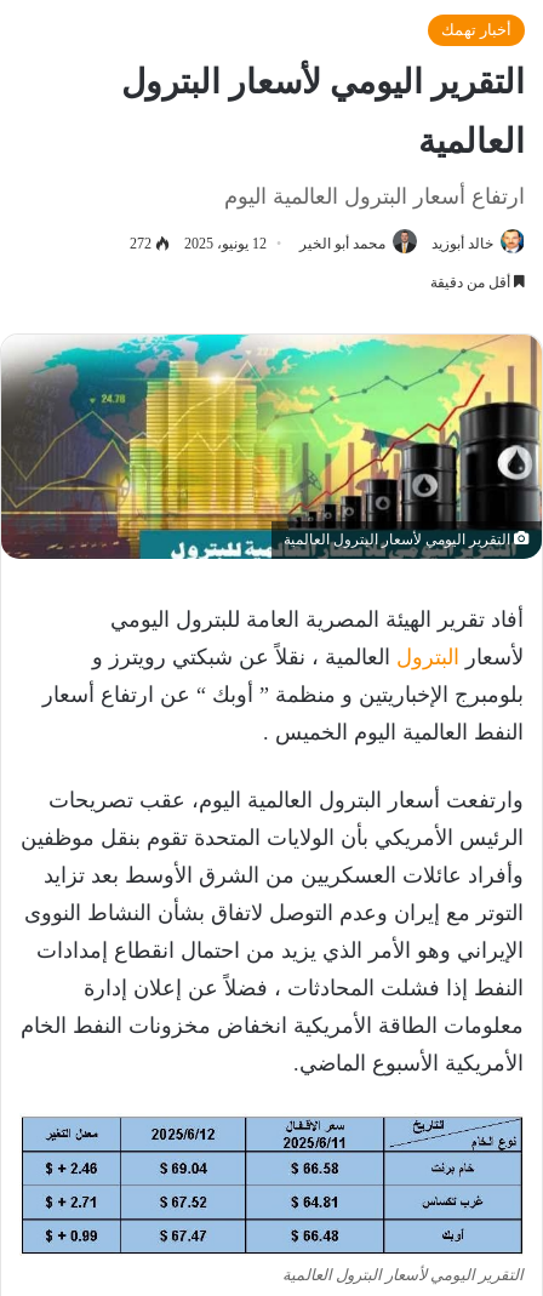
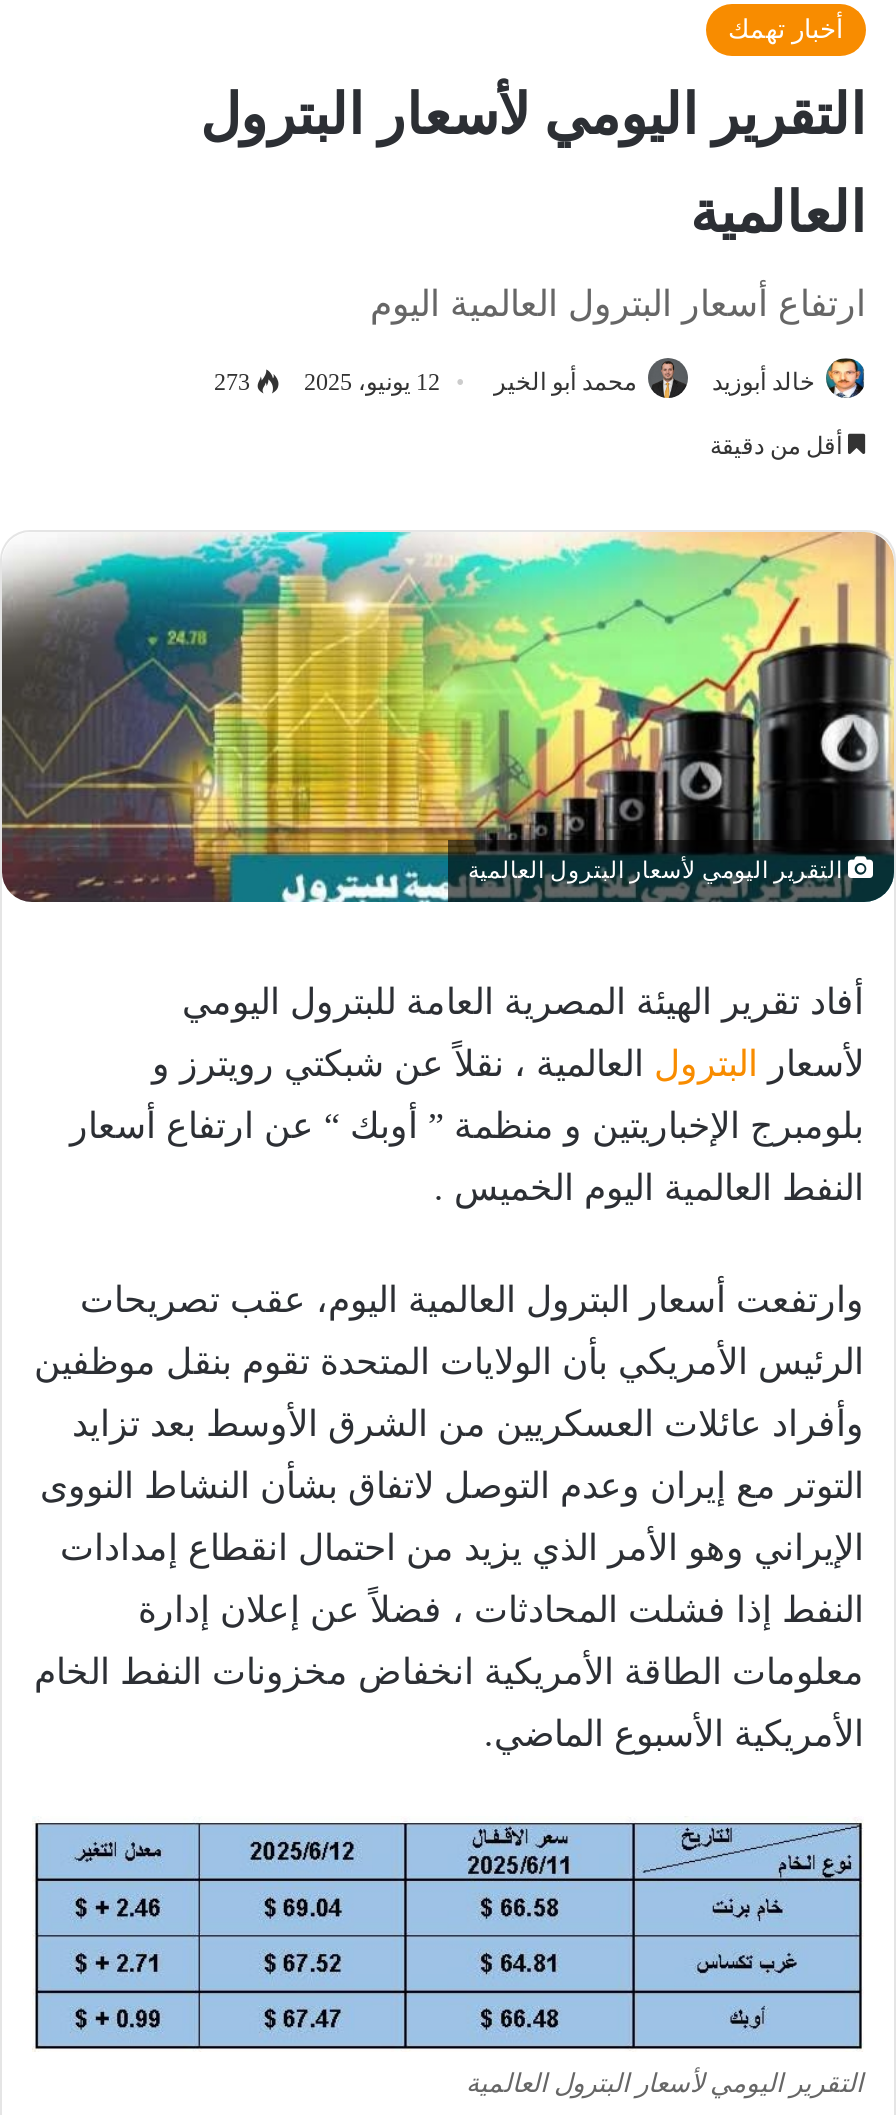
- 272
+ 273
